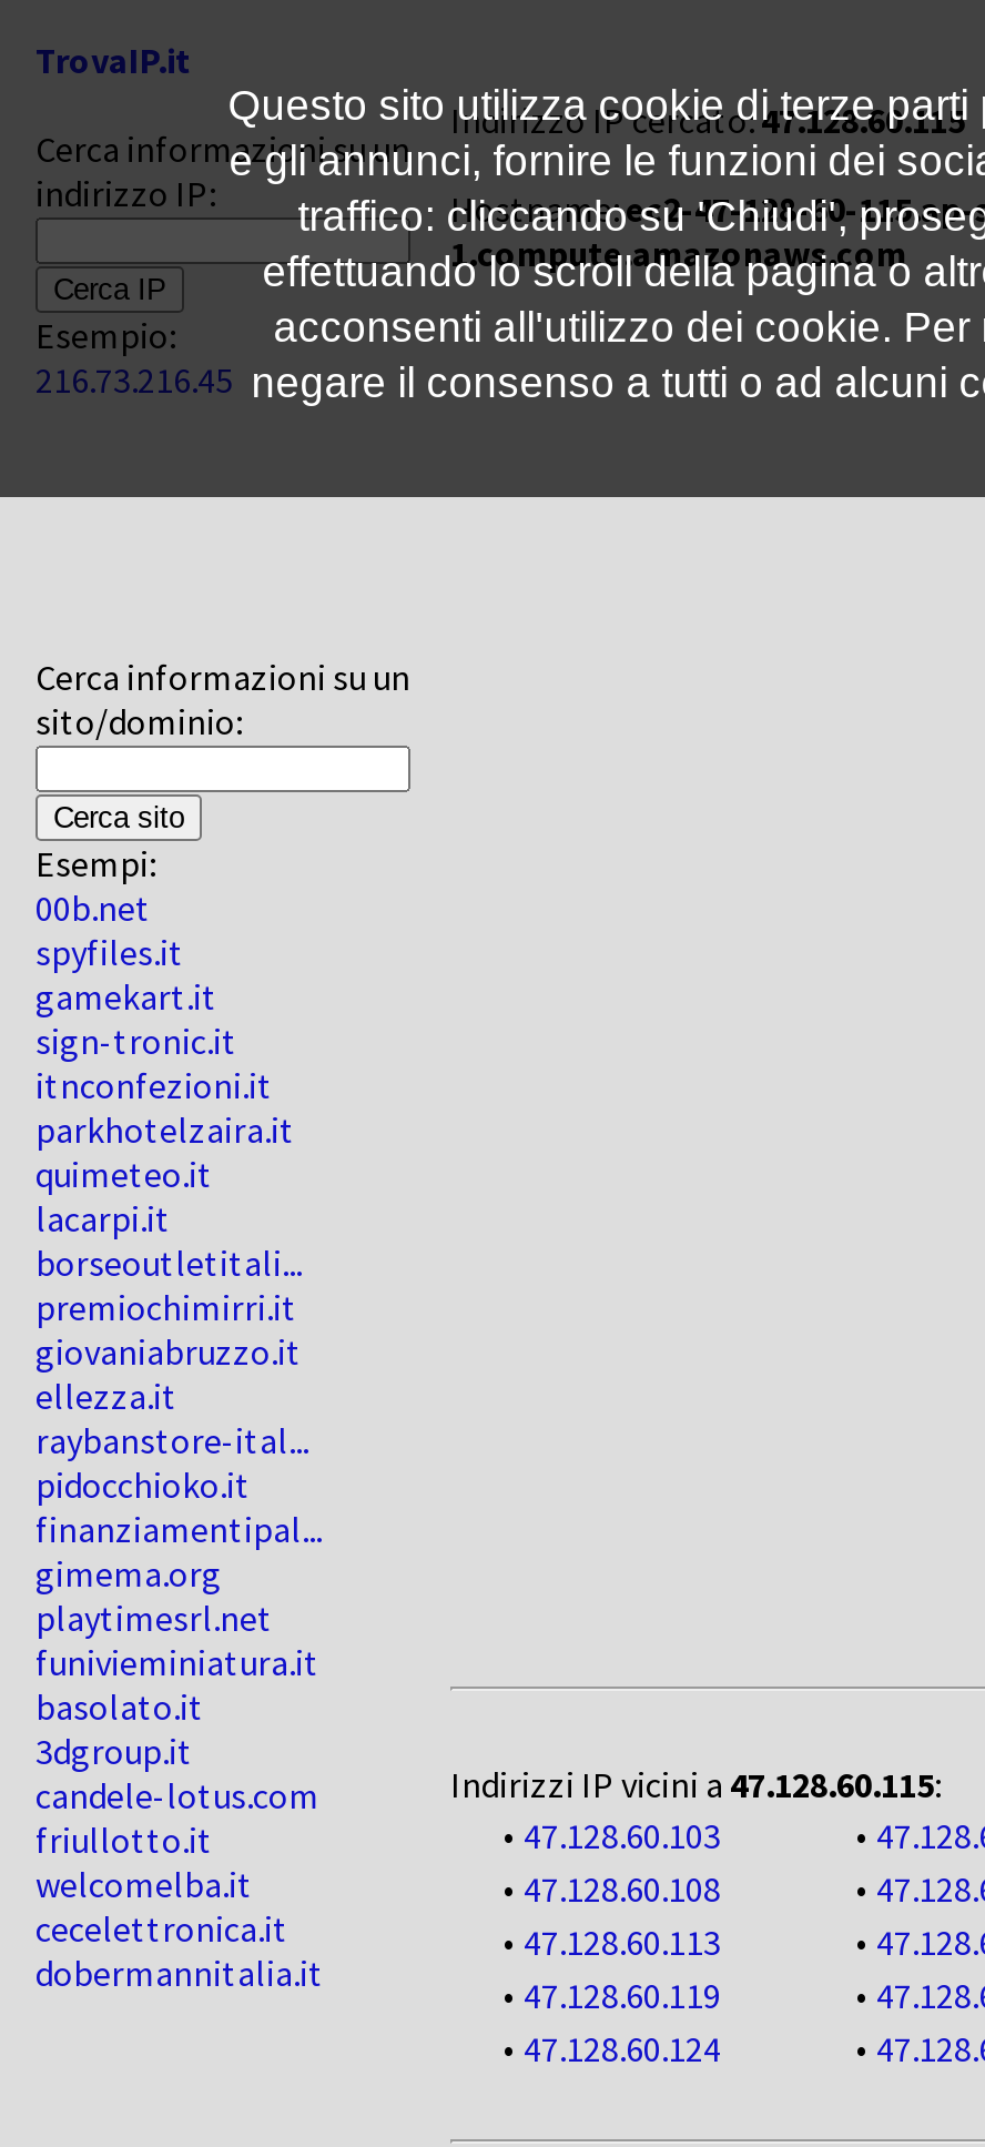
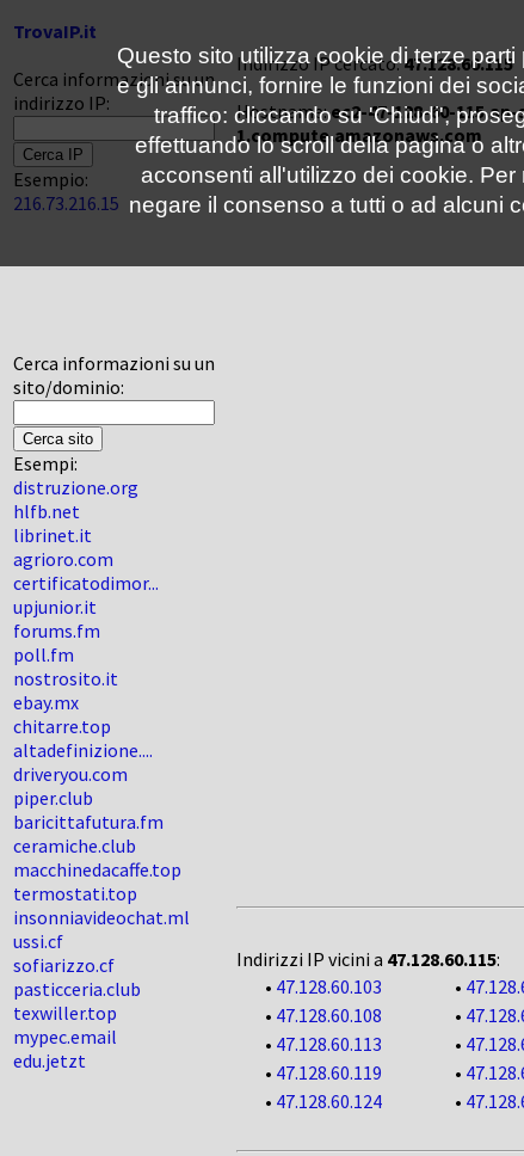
- 216.73.216.45
+ 216.73.216.15

- 00b.net
- spyfiles.it
- gamekart.it
- sign-tronic.it
- itnconfezioni.it
- parkhotelzaira.it
- quimeteo.it
- lacarpi.it
- borseoutletitali...
- premiochimirri.it
- giovaniabruzzo.it
- ellezza.it
- raybanstore-ital...
- pidocchioko.it
- finanziamentipal...
- gimema.org
- playtimesrl.net
- funivieminiatura.it
- basolato.it
- 3dgroup.it
- candele-lotus.com
- friullotto.it
- welcomelba.it
- cecelettronica.it
- dobermannitalia.it
+ distruzione.org
+ hlfb.net
+ librinet.it
+ agrioro.com
+ certificatodimor...
+ upjunior.it
+ forums.fm
+ poll.fm
+ nostrosito.it
+ ebay.mx
+ chitarre.top
+ altadefinizione....
+ driveryou.com
+ piper.club
+ baricittafutura.fm
+ ceramiche.club
+ macchinedacaffe.top
+ termostati.top
+ insonniavideochat.ml
+ ussi.cf
+ sofiarizzo.cf
+ pasticceria.club
+ texwiller.top
+ mypec.email
+ edu.jetzt
